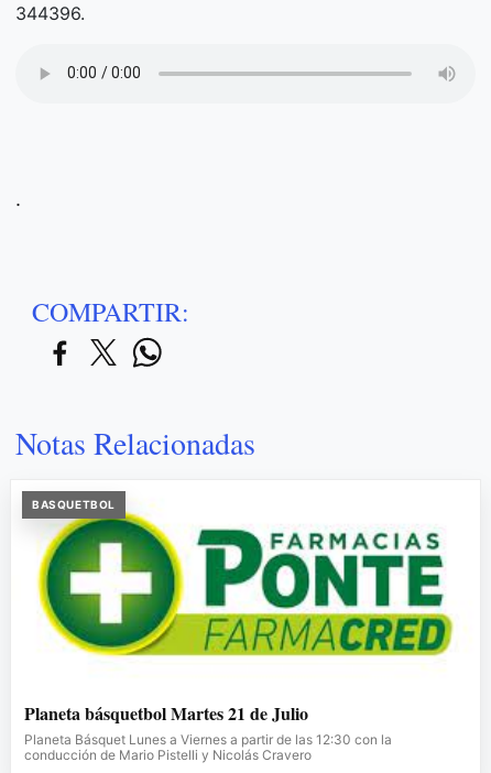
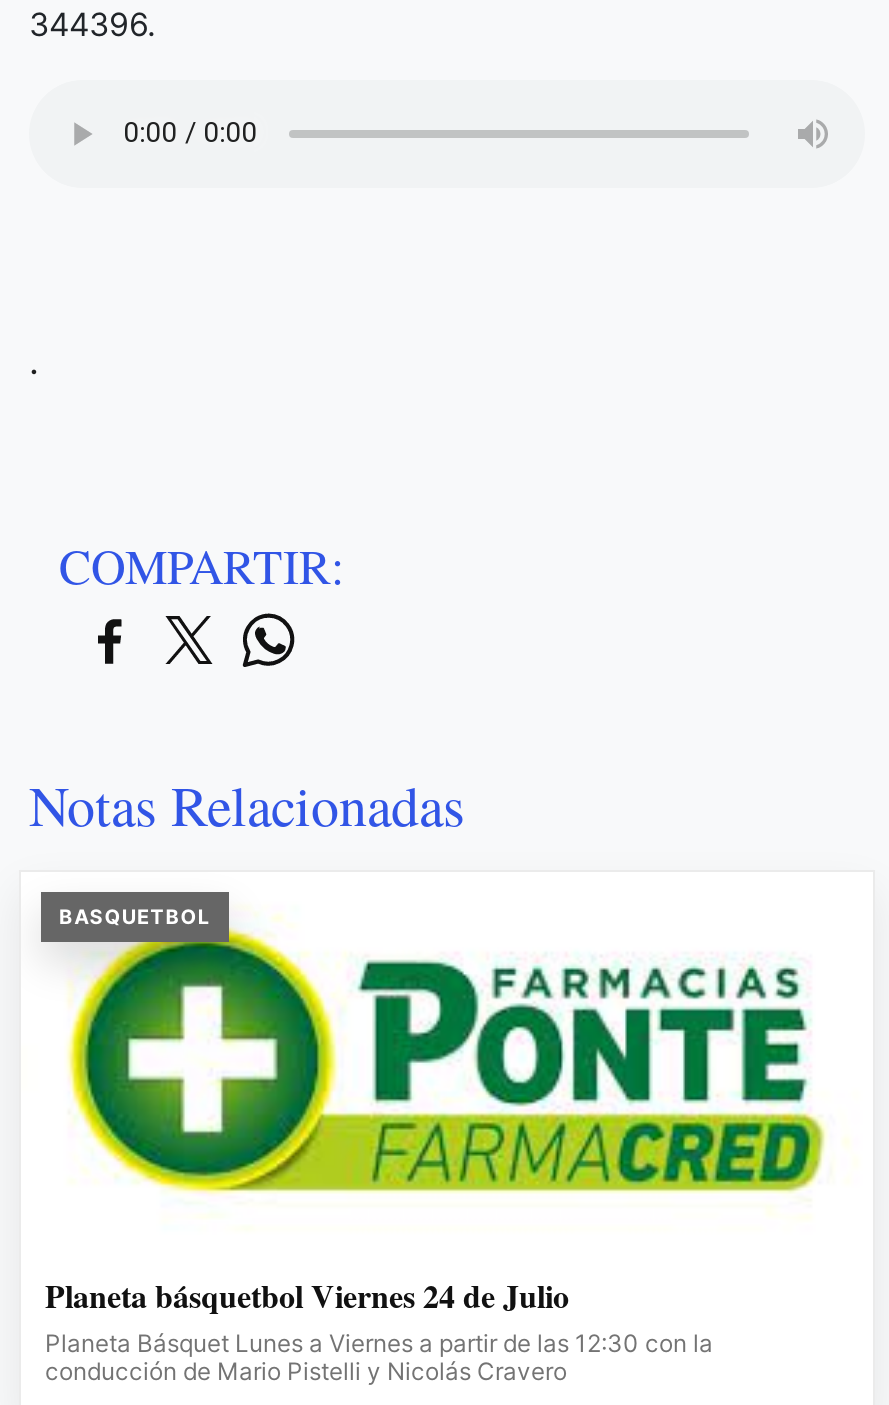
- Planeta básquetbol Martes 21 de Julio
+ Planeta básquetbol Viernes 24 de Julio
